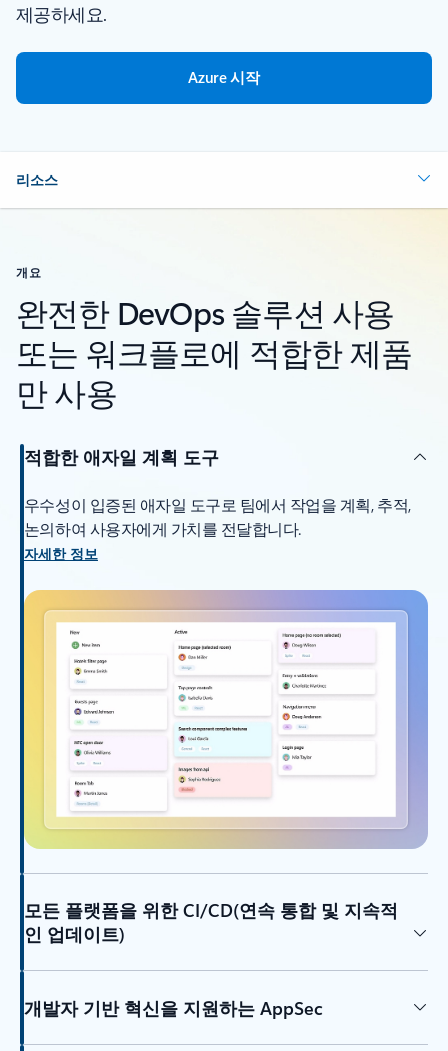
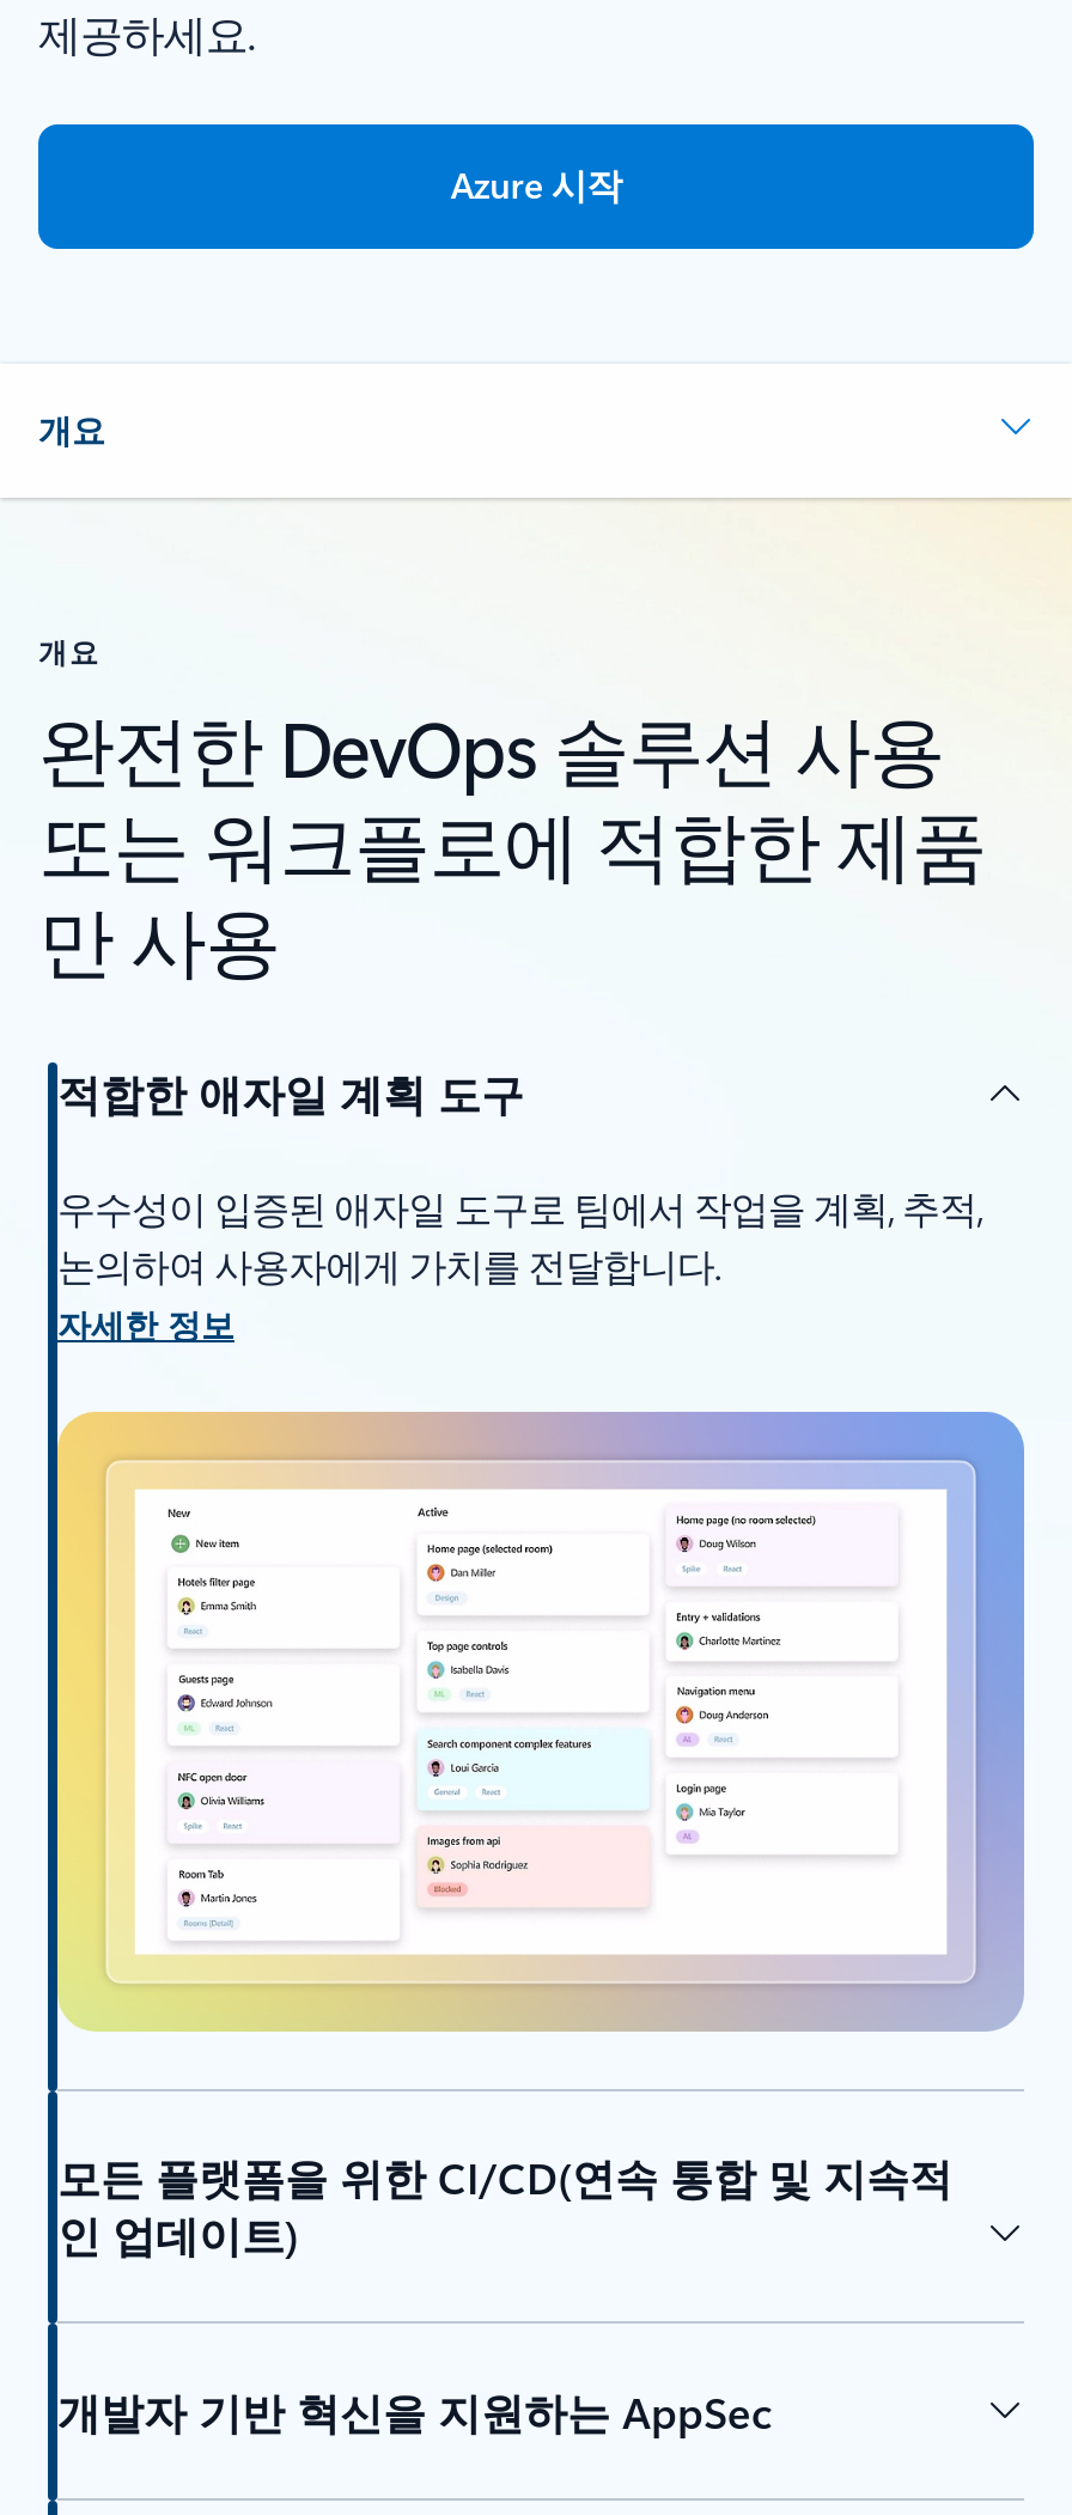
- 리소스
+ 개요
